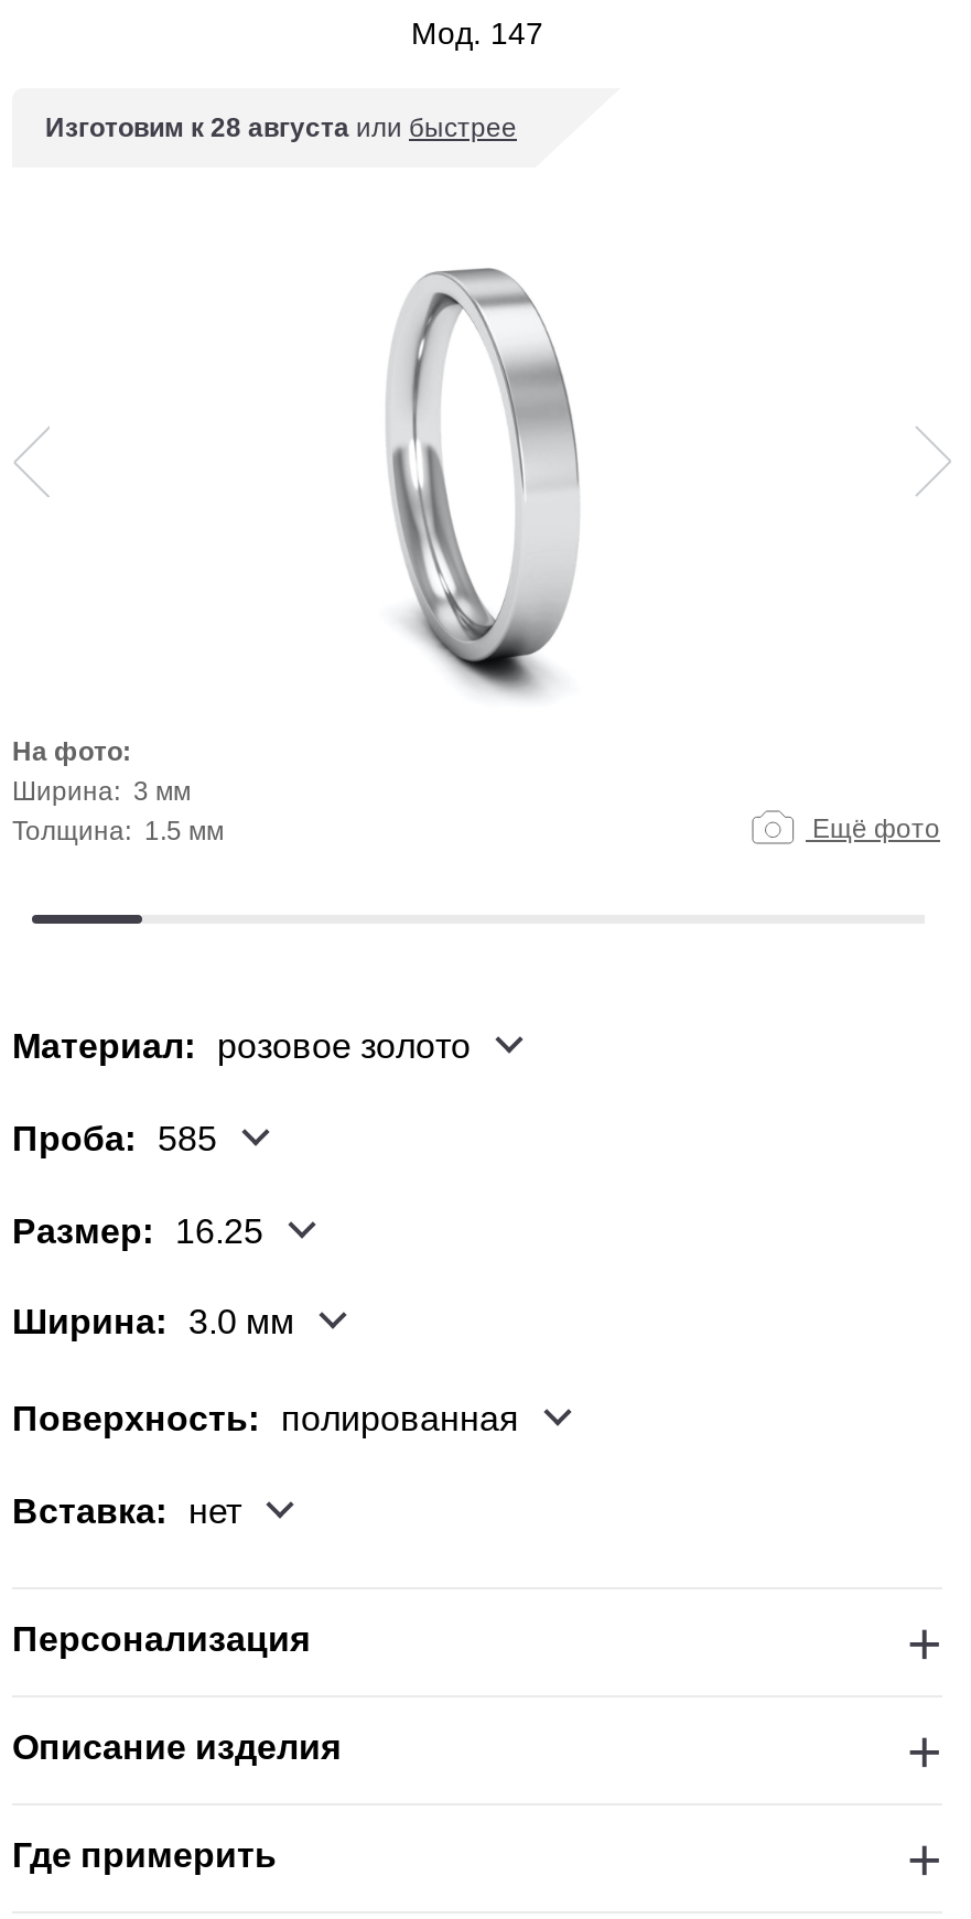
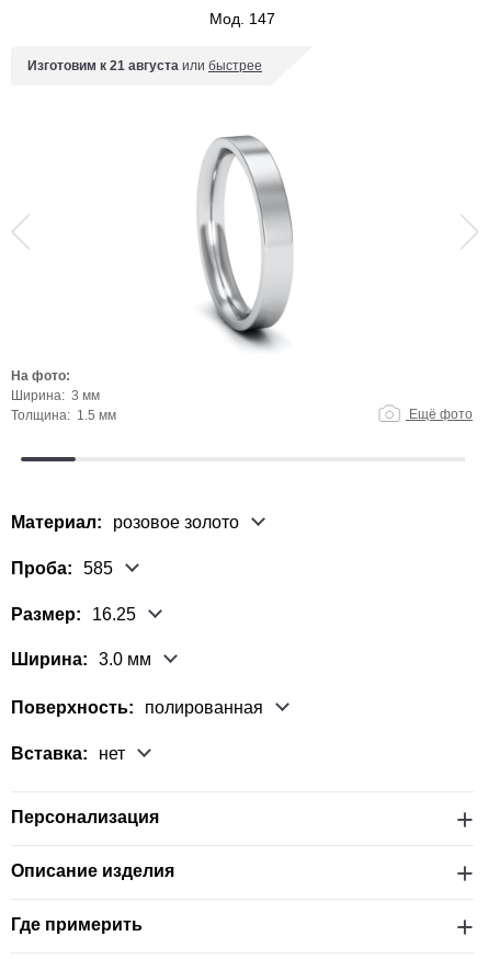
- Изготовим к 28 августа или быстрее
+ Изготовим к 21 августа или быстрее
